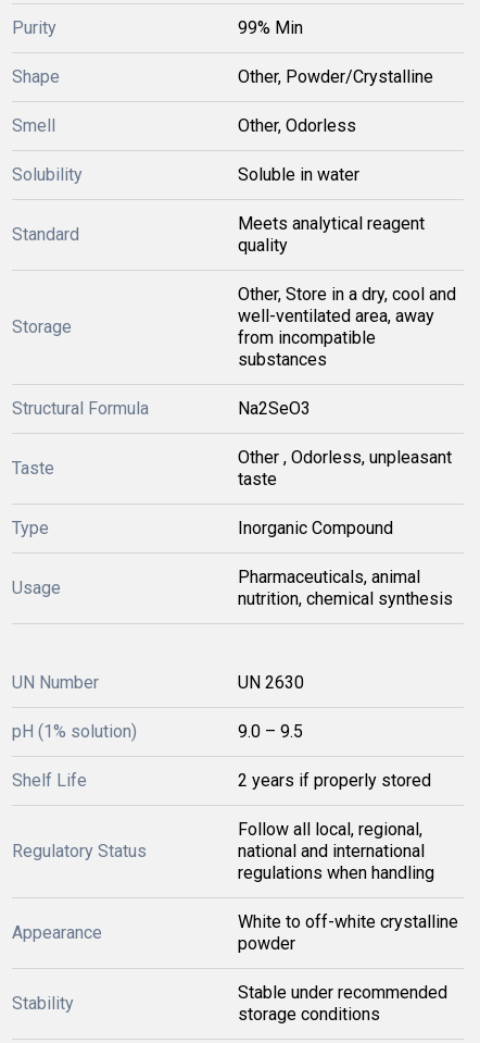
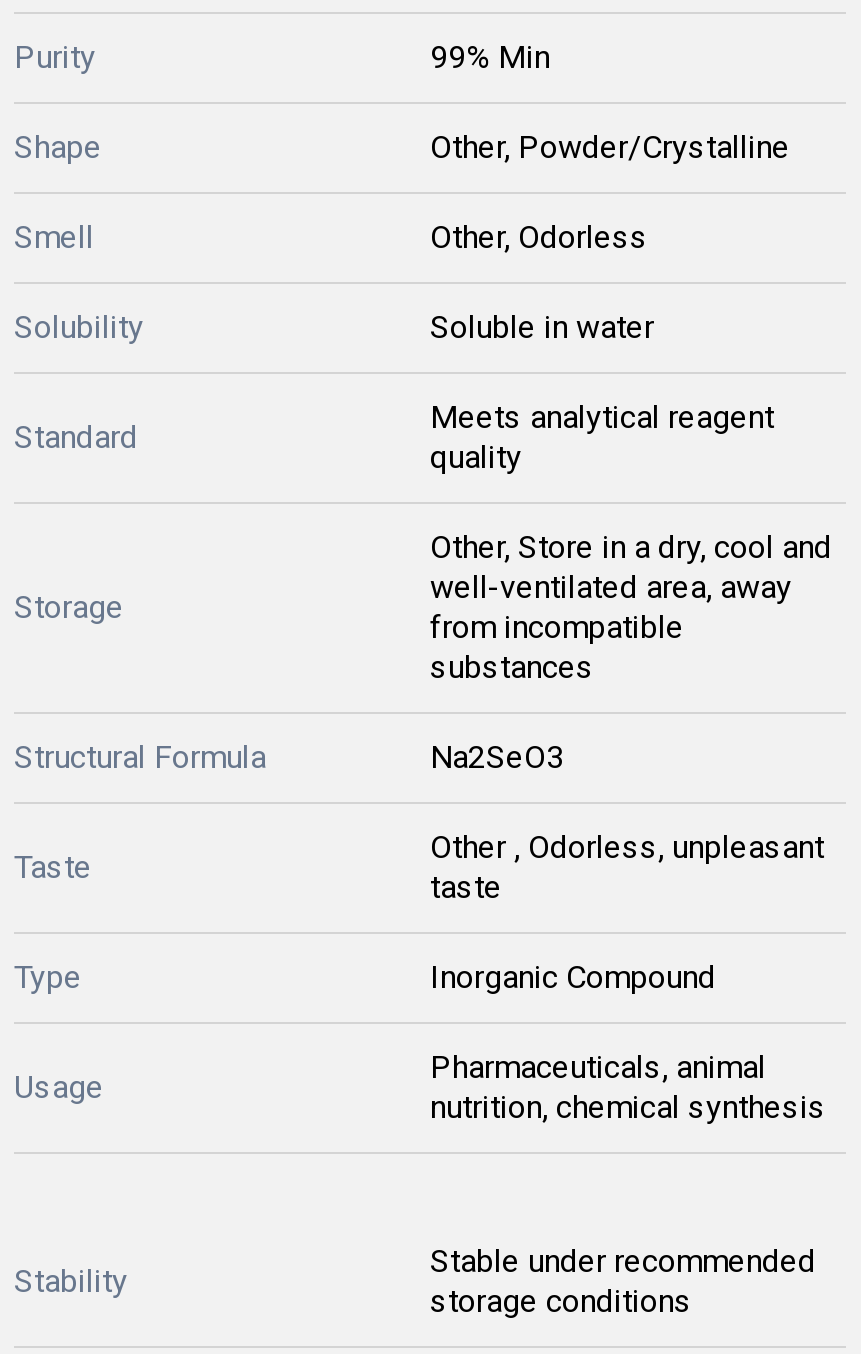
- UN Number
- UN 2630
- pH (1% solution)
- 9.0 – 9.5
- Shelf Life
- 2 years if properly stored
- Regulatory Status

- Follow all local, regional,
- national and international
- regulations when handling
- Appearance

- White to off-white crystalline
- powder
